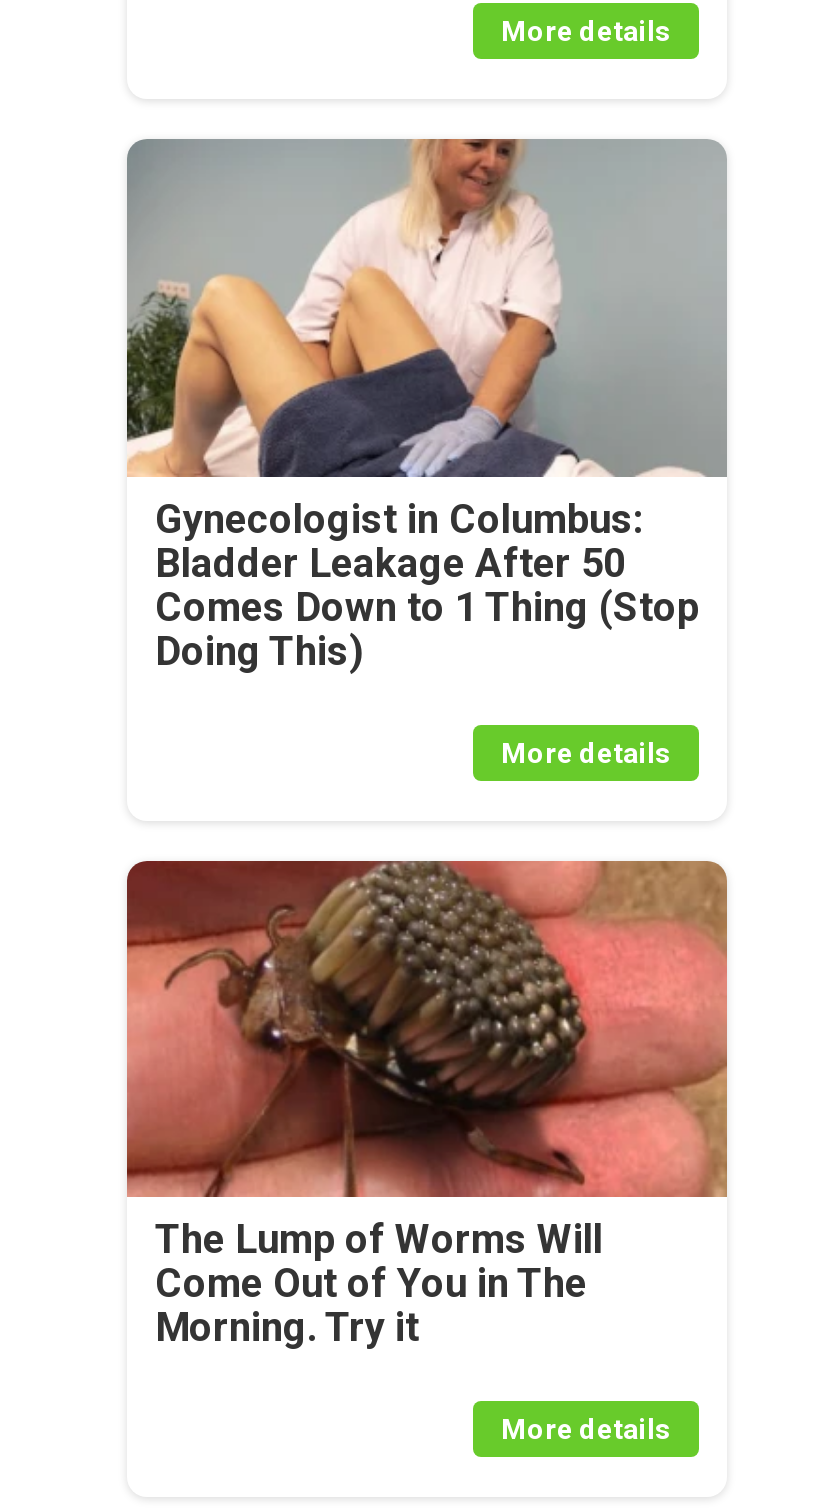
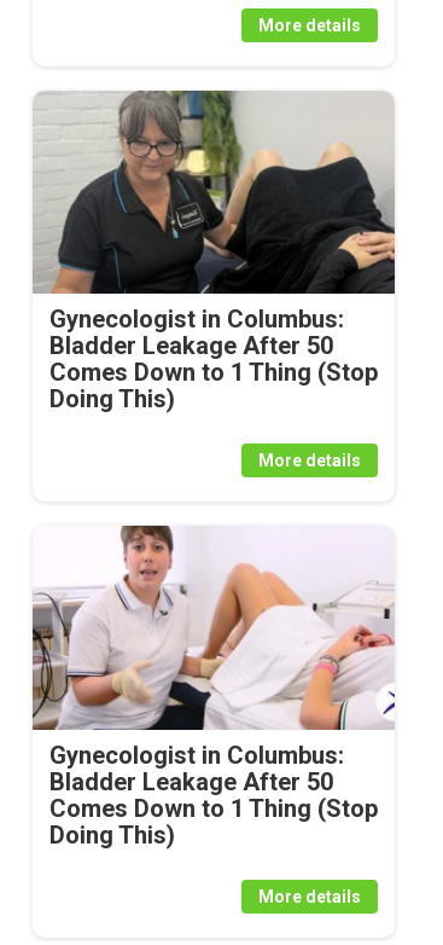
- [image]
+ [image]

- [image]
- The Lump of Worms Will
- Come Out of You in The
- Morning. Try it
+ [image]
+ Gynecologist in Columbus:
+ Bladder Leakage After 50
+ Comes Down to 1 Thing (Stop
+ Doing This)
